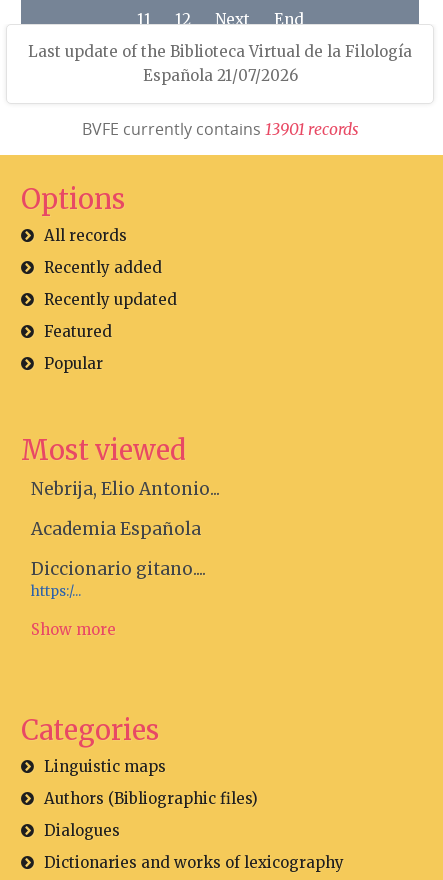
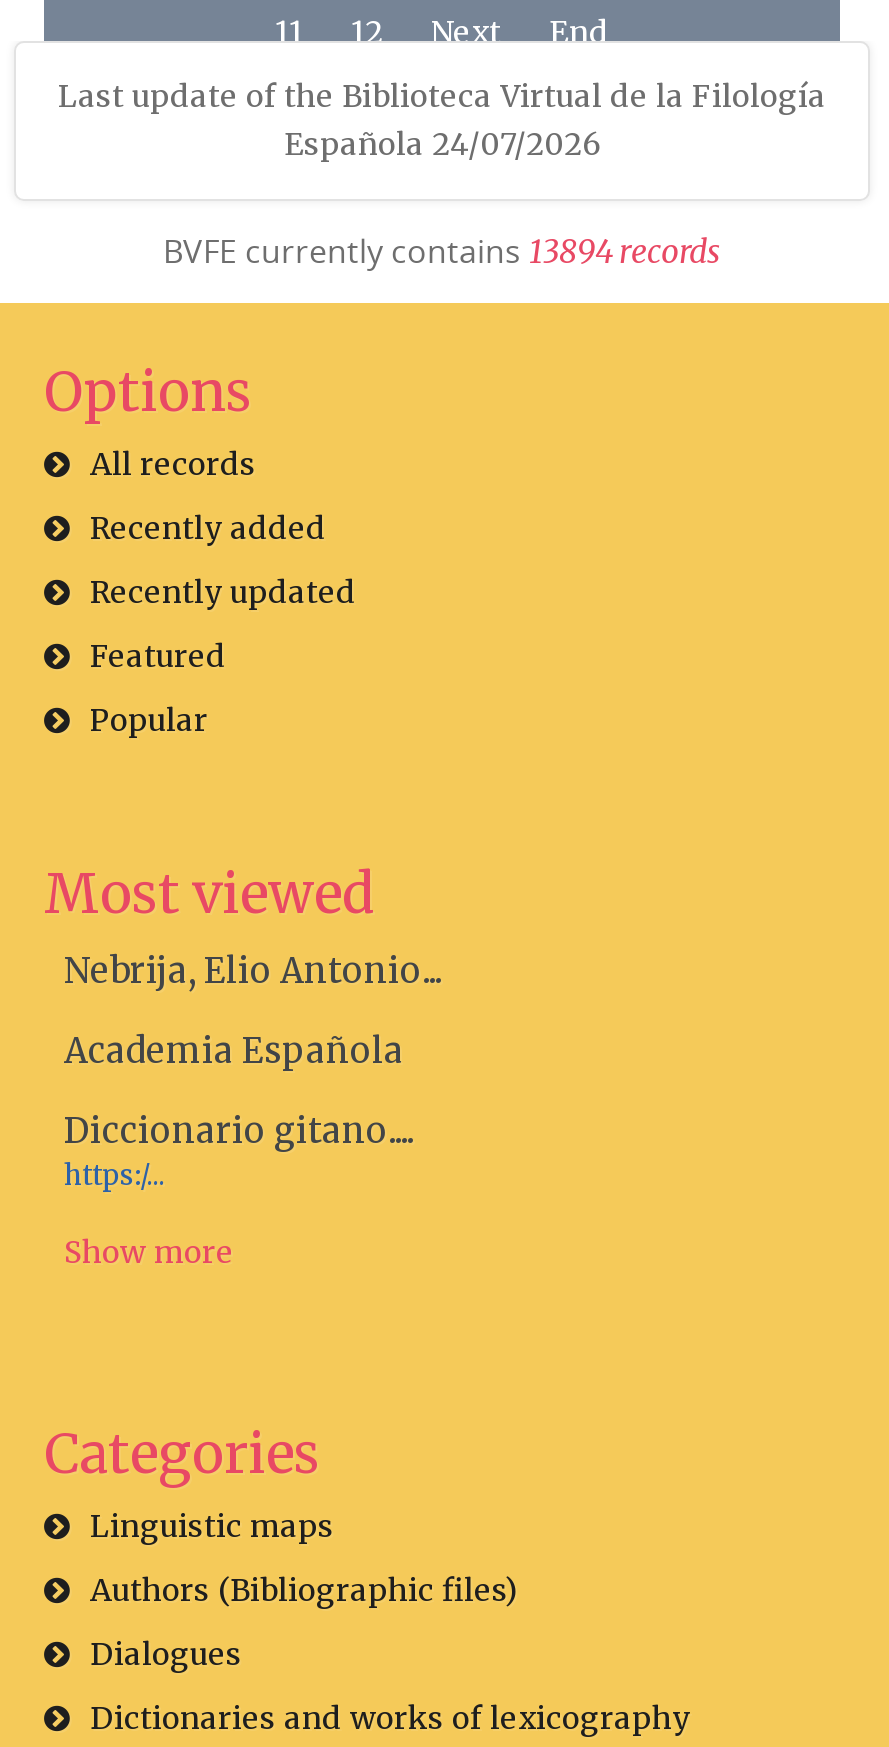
- Española 21/07/2026
+ Española 24/07/2026

- BVFE currently contains 13901 r ecords
+ BVFE currently contains 13894 r ecords
